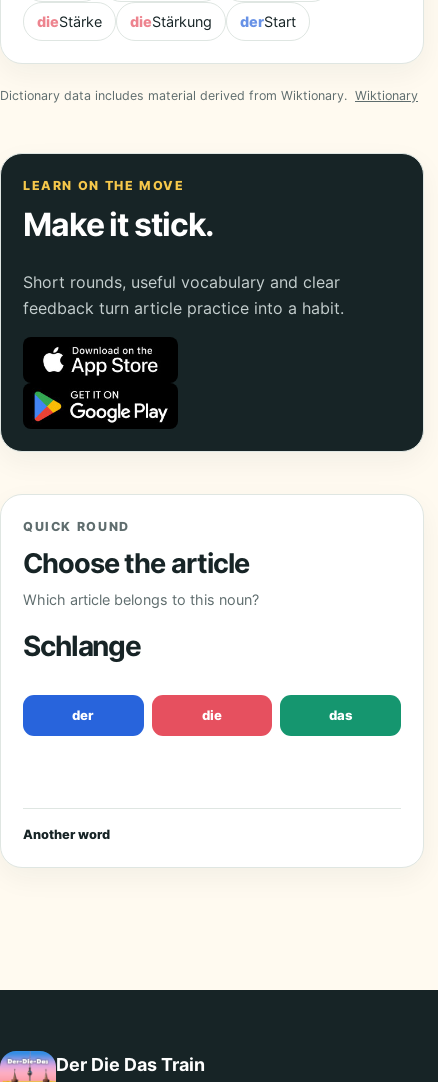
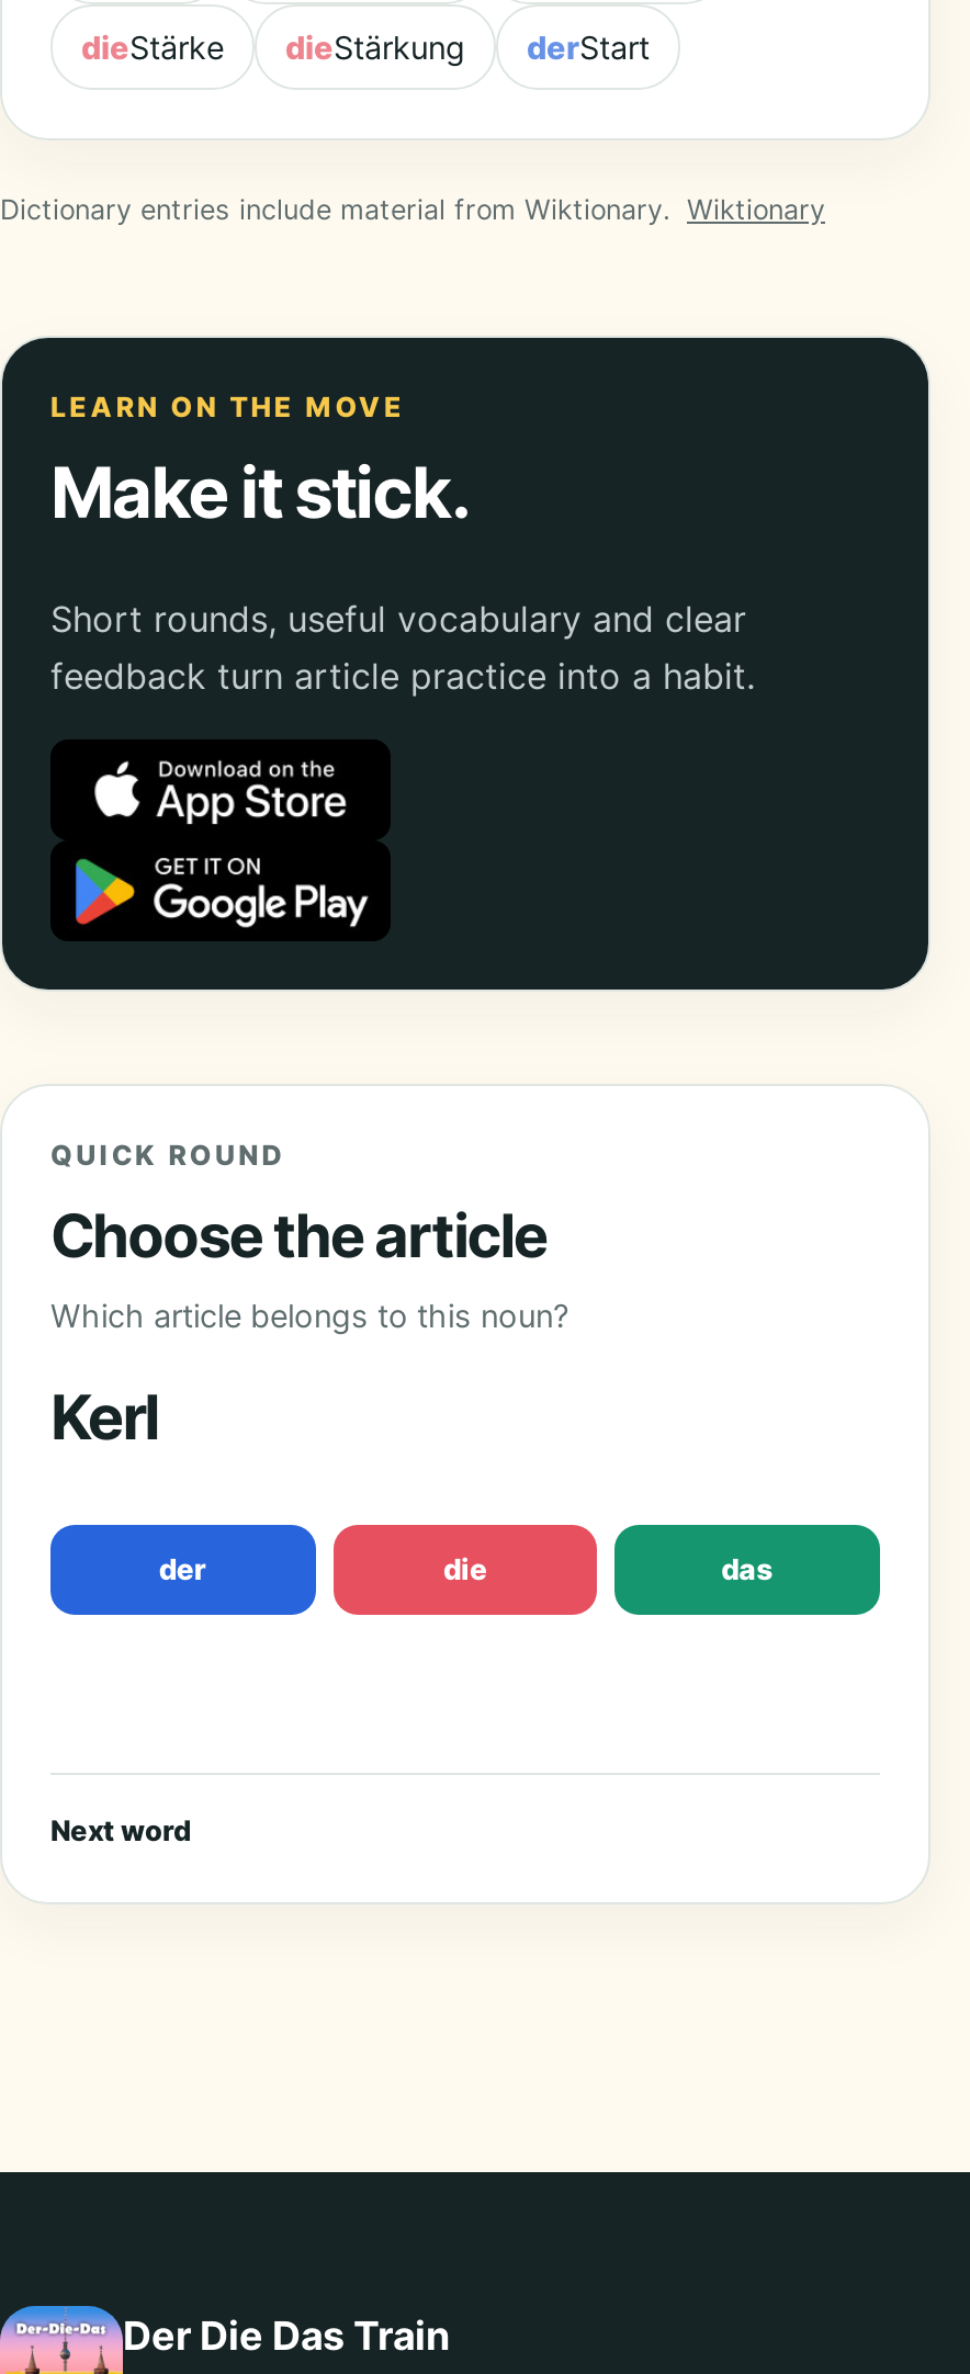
- Dictionary data includes material derived from Wiktionary. Wiktionary
+ Dictionary entries include material from Wiktionary. Wiktionary

- Schlange
+ Kerl

- Another word
+ Next word
